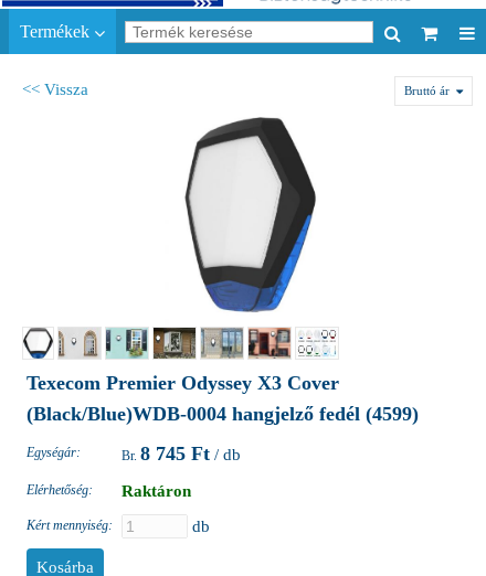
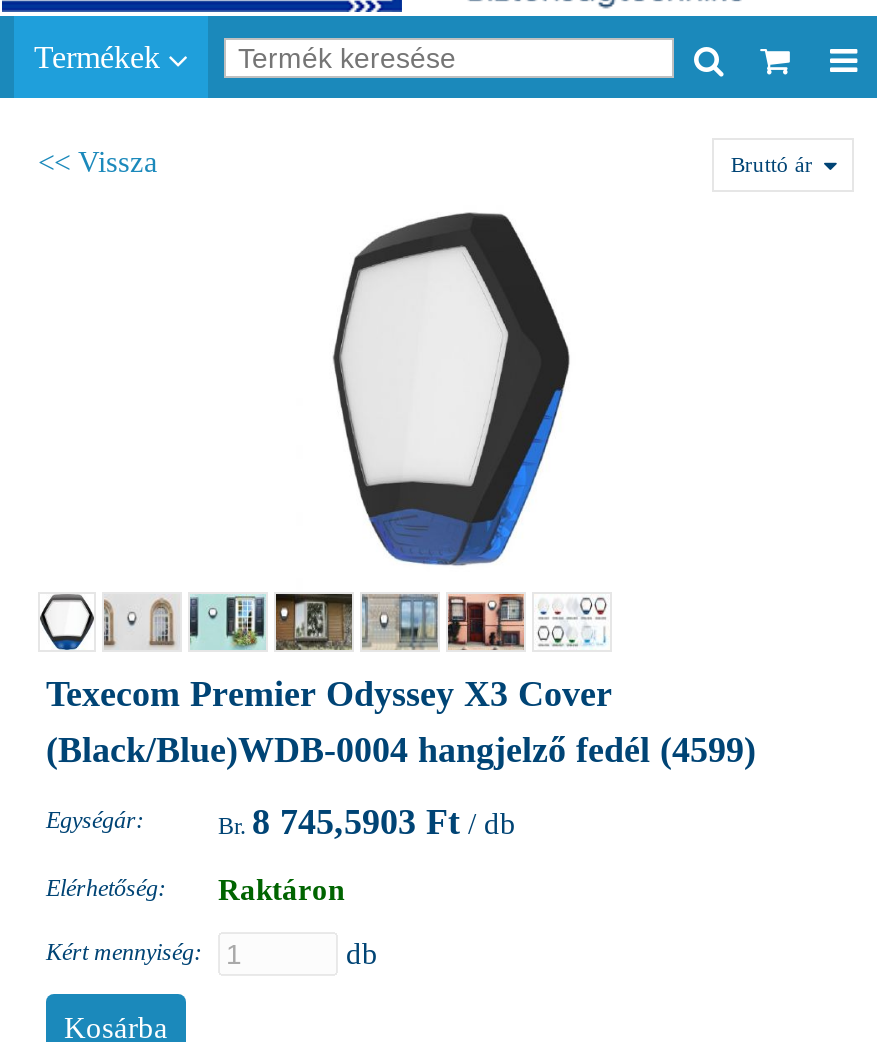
- 8 745 Ft / db
+ 8 745,5903 Ft / db
